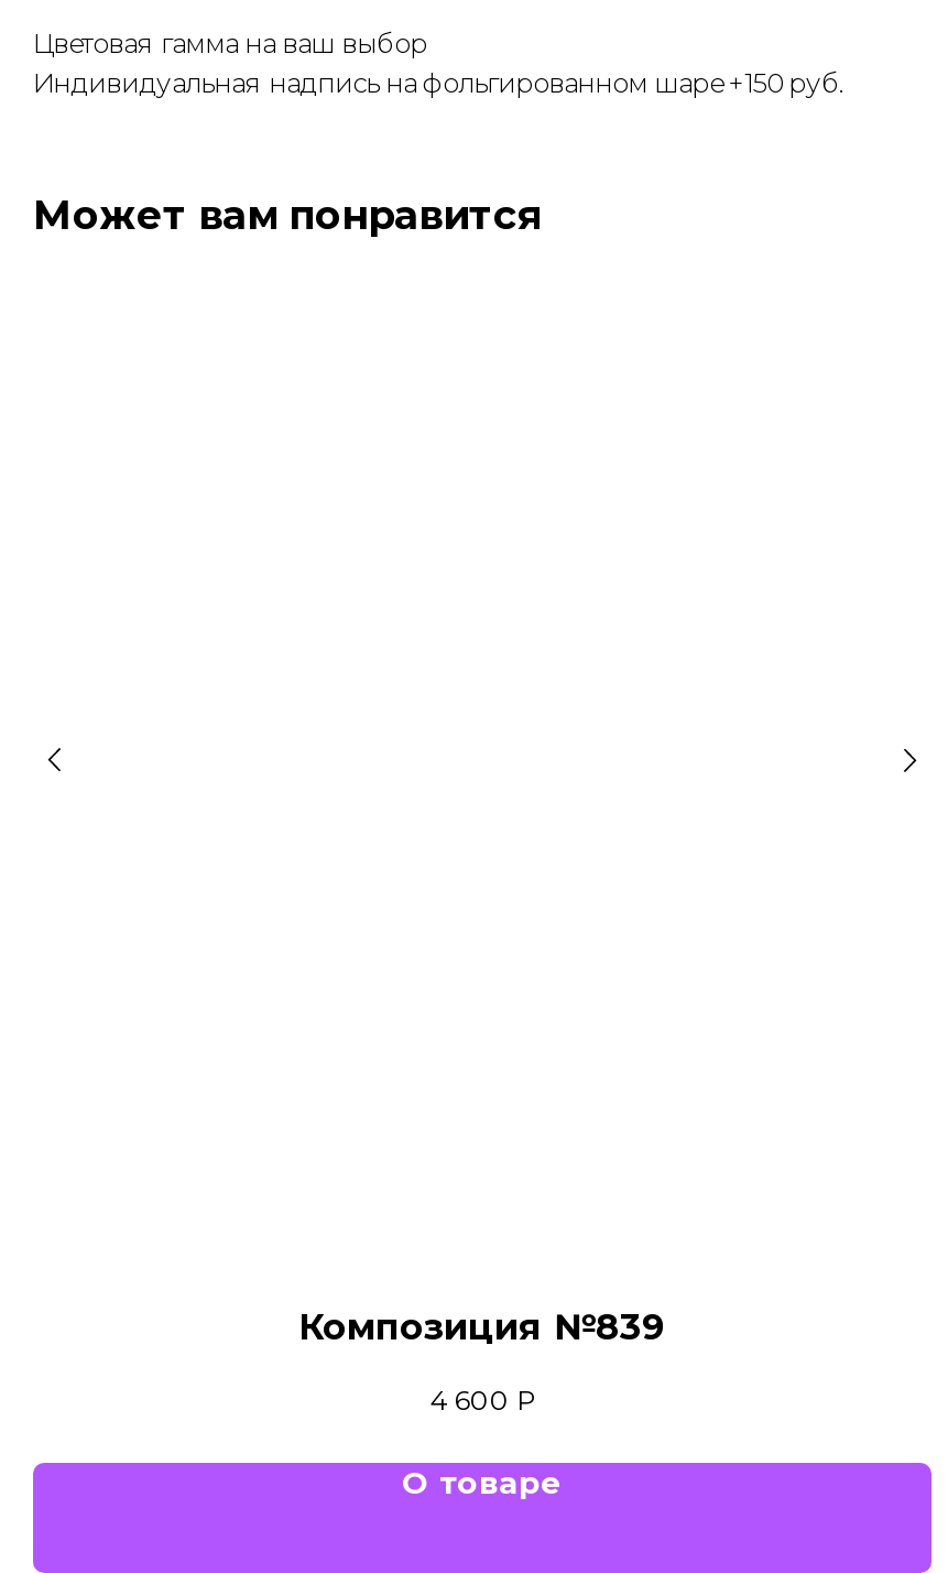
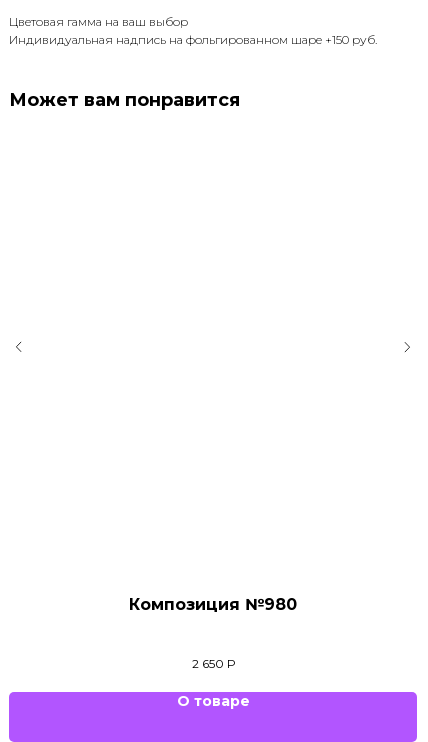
- Композиция №839
+ Композиция №980

- 4 600 Р
+ 2 650 Р
